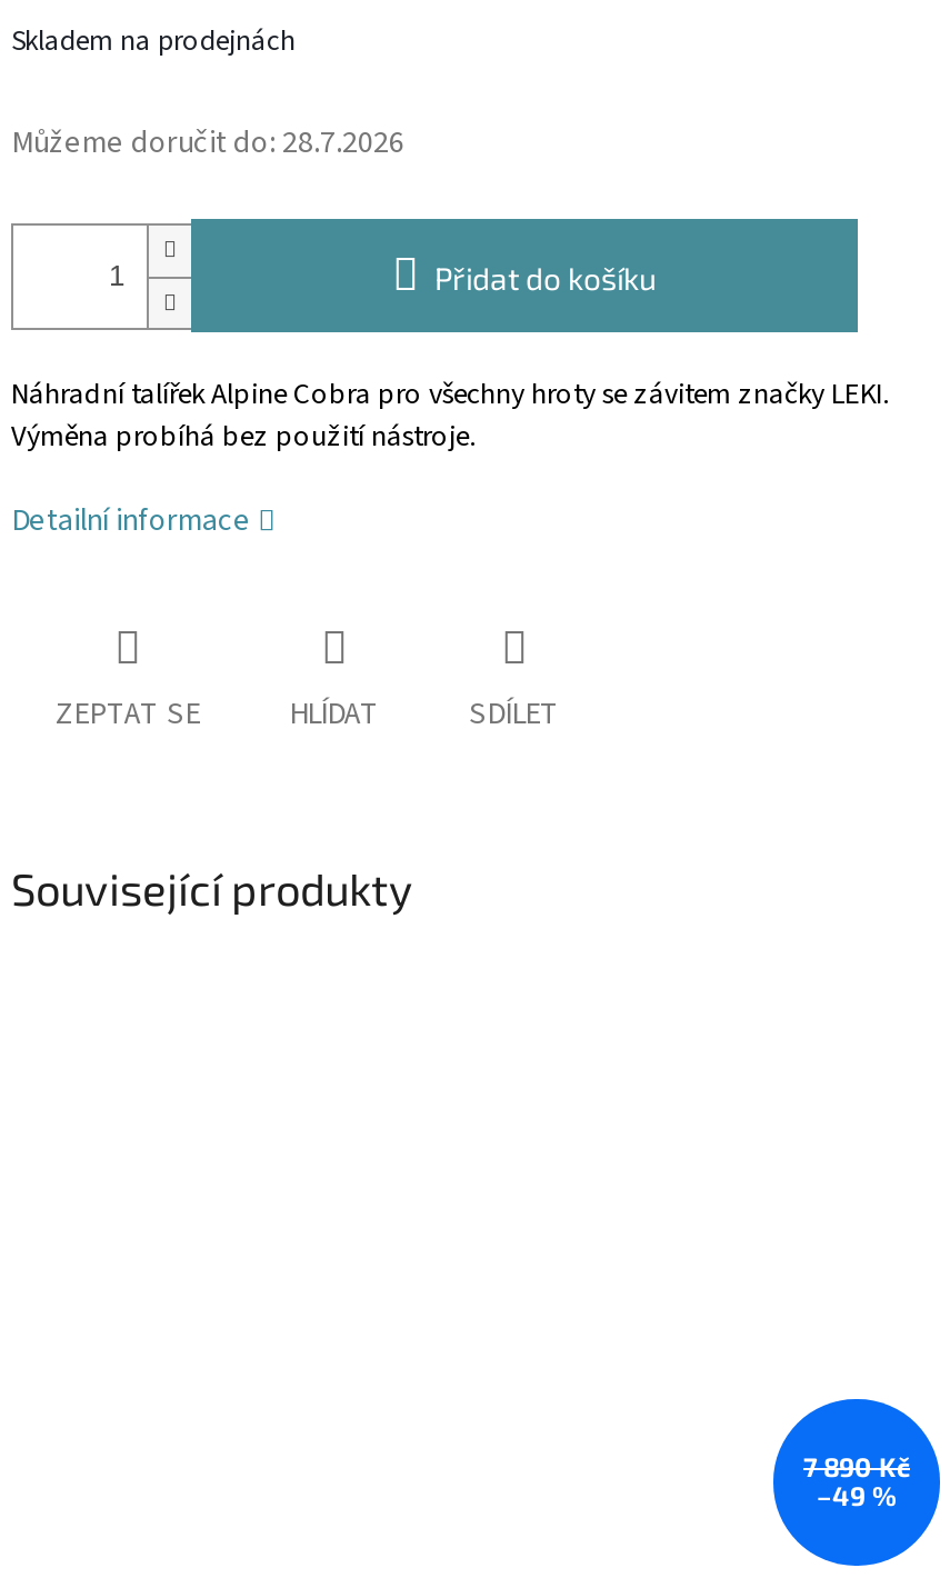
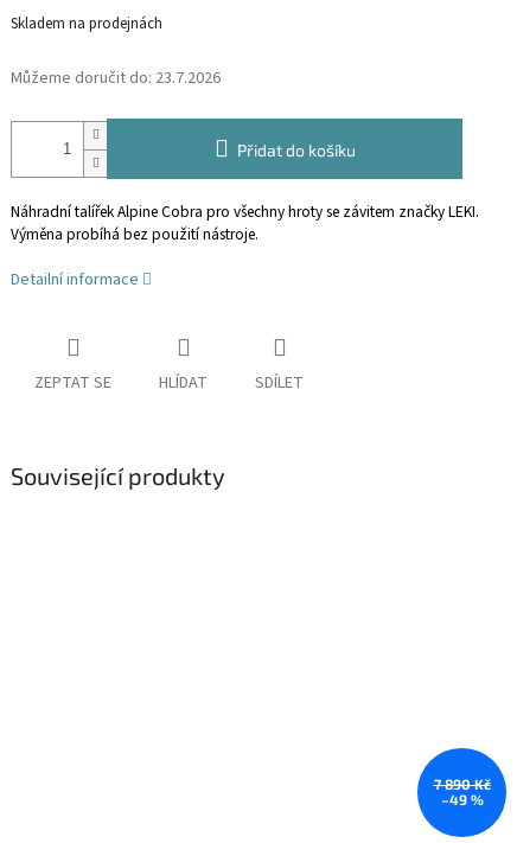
- Můžeme doručit do: 28.7.2026
+ Můžeme doručit do: 23.7.2026
